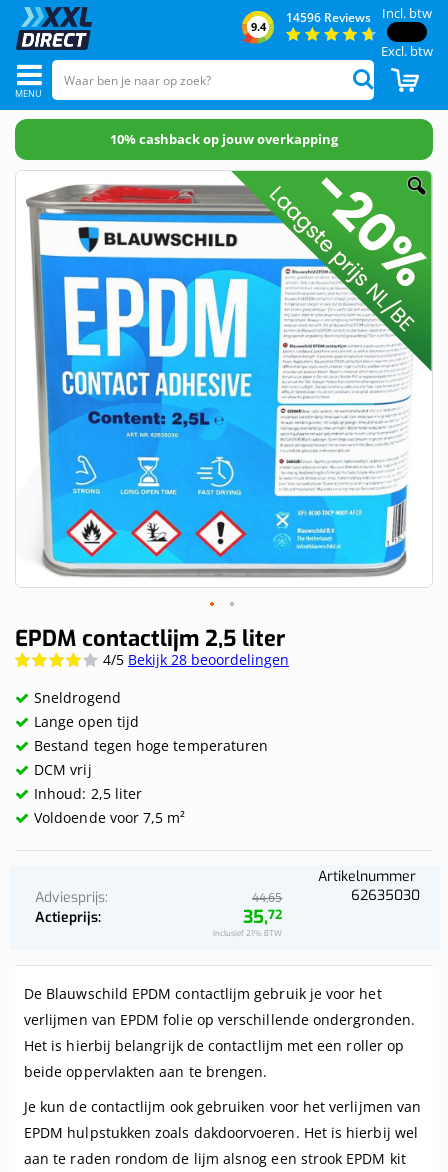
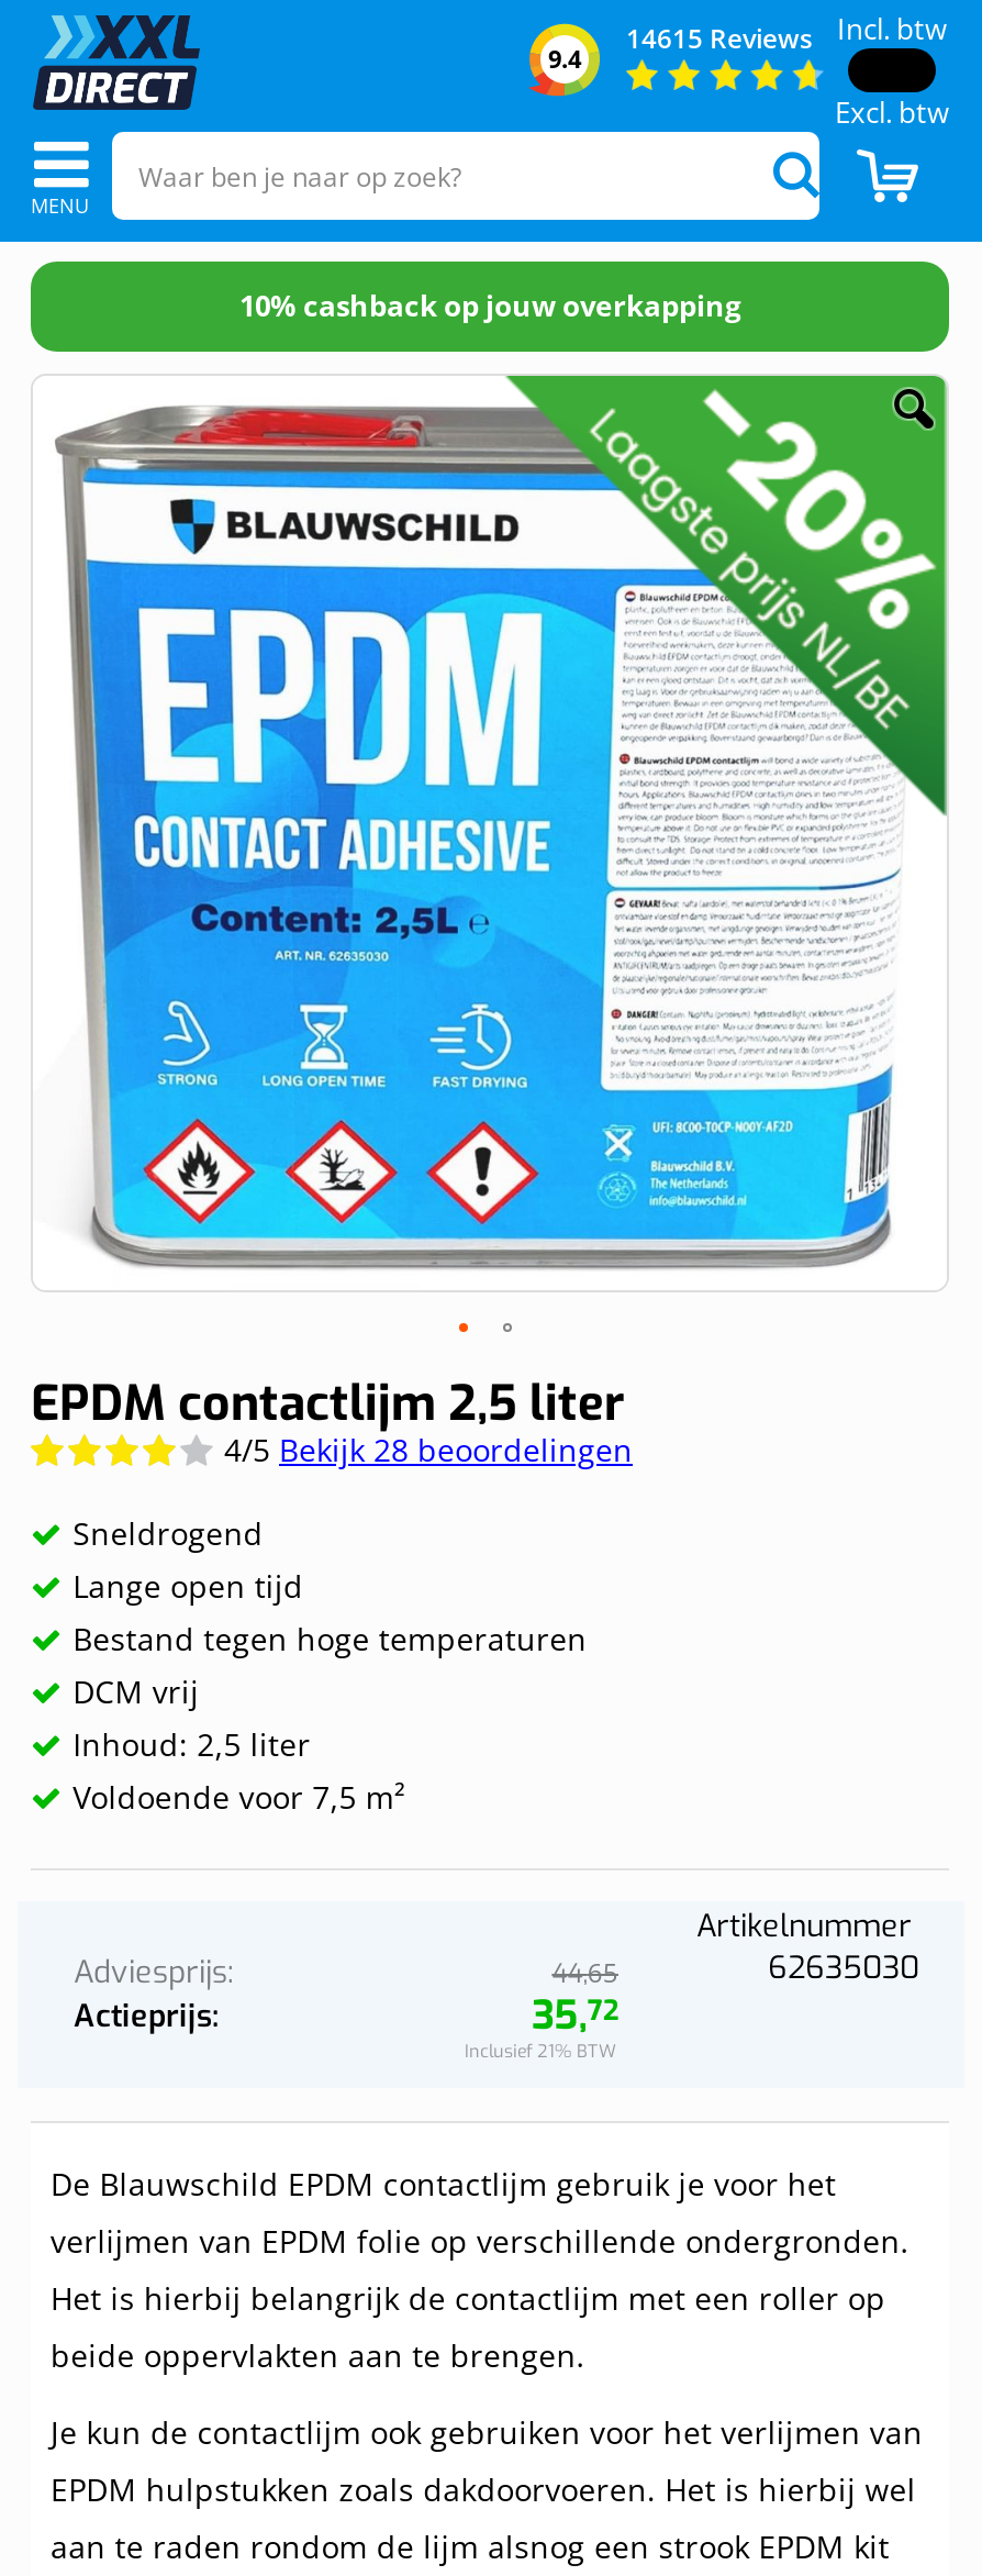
- 14596 Reviews Incl. btw
+ 14615 Reviews Incl. btw
